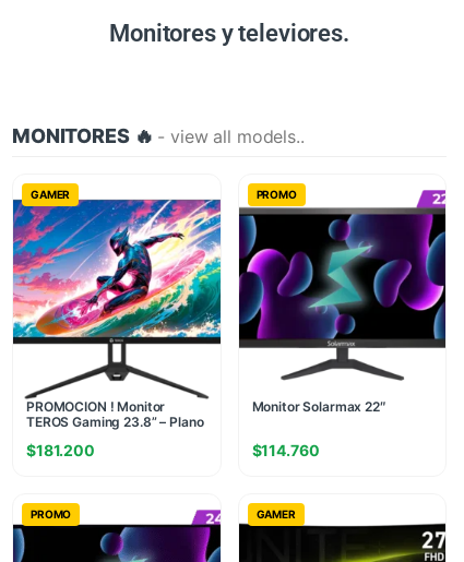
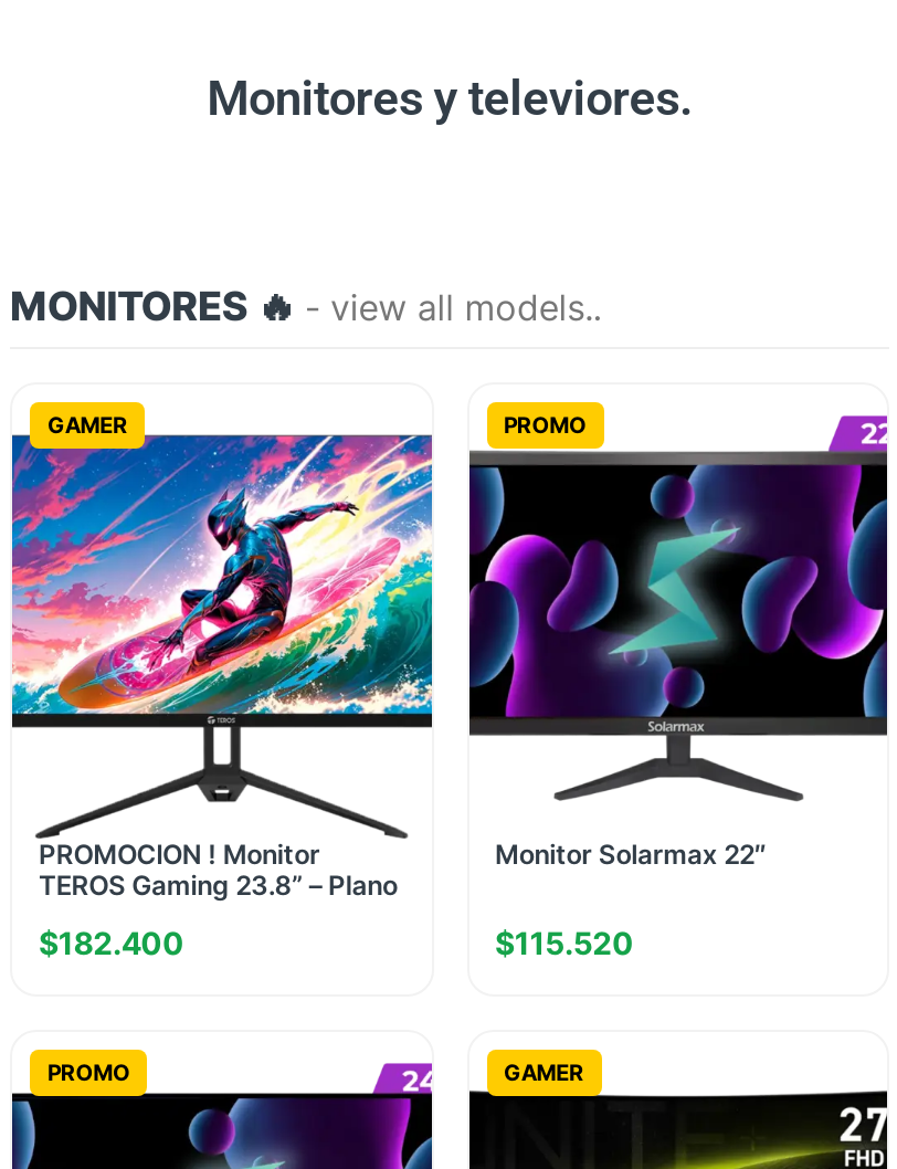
- $181.200
+ $182.400

- $114.760
+ $115.520
